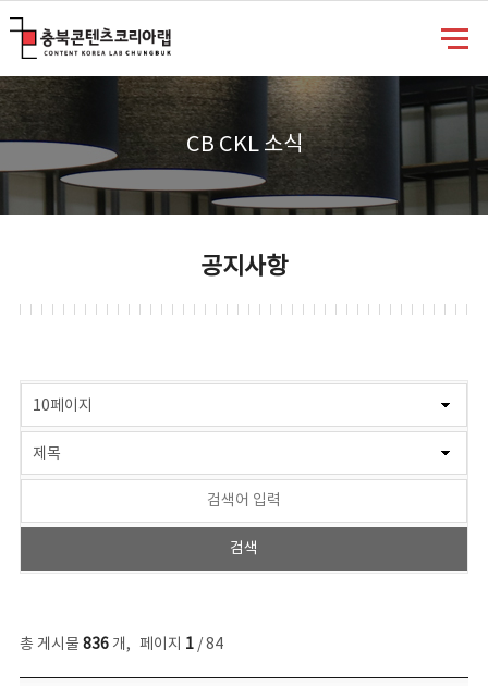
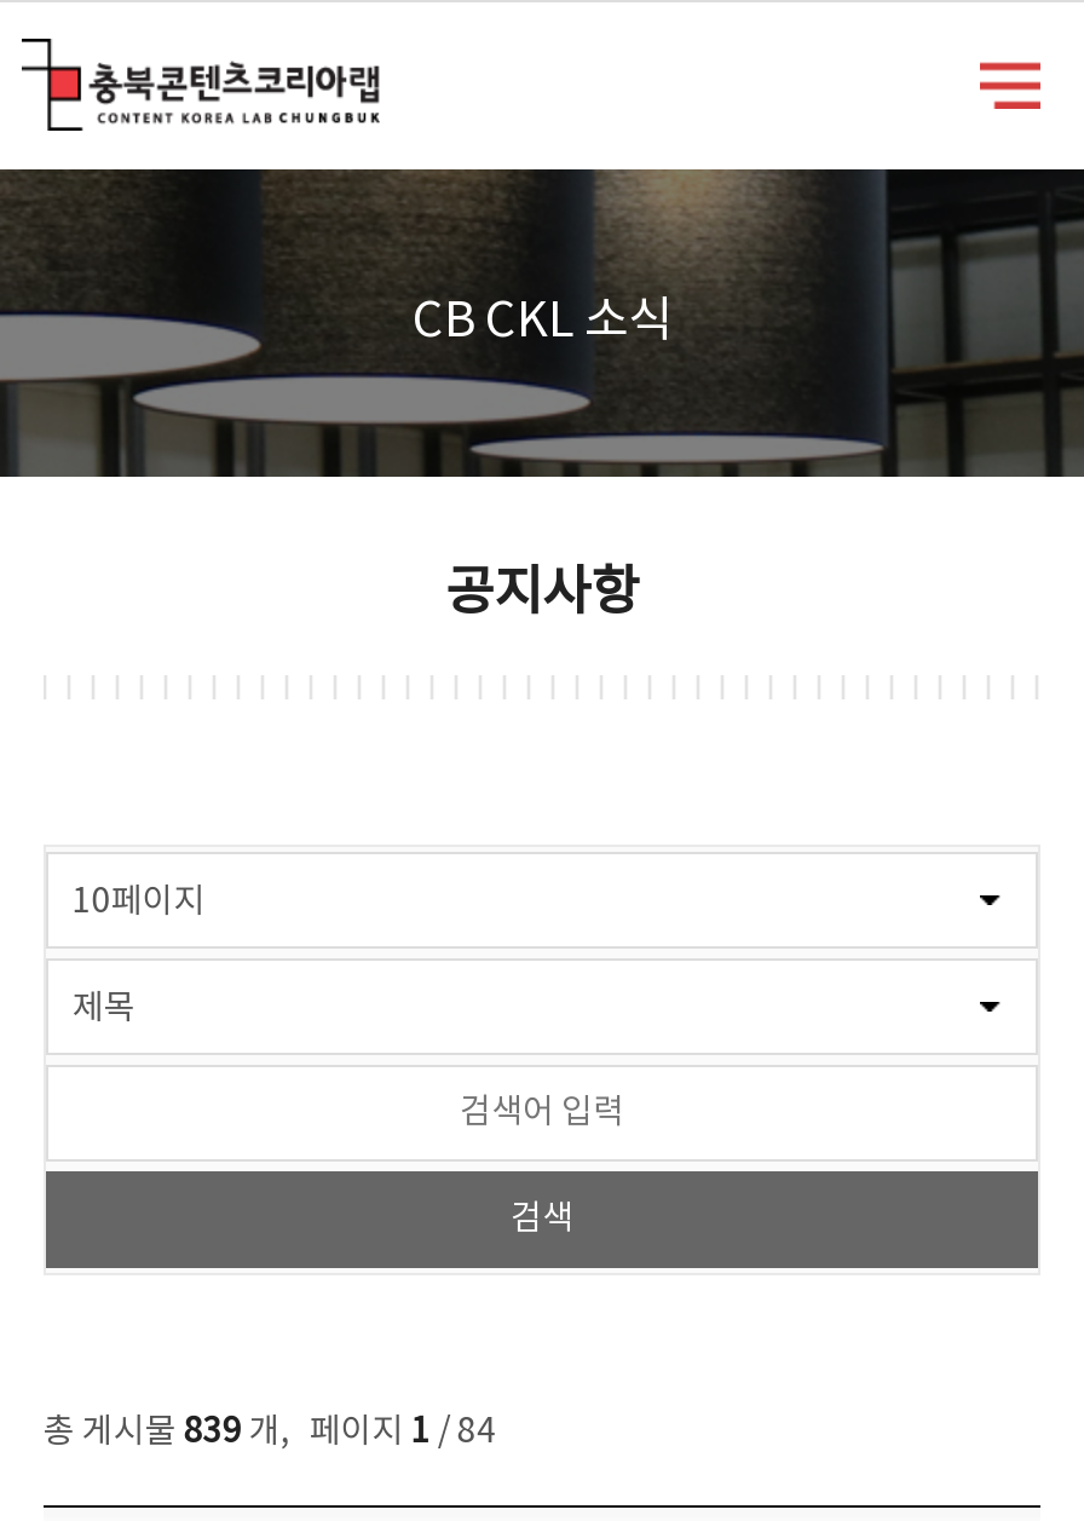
- 총 게시물 836 개, 페이지 1 / 84
+ 총 게시물 839 개, 페이지 1 / 84
